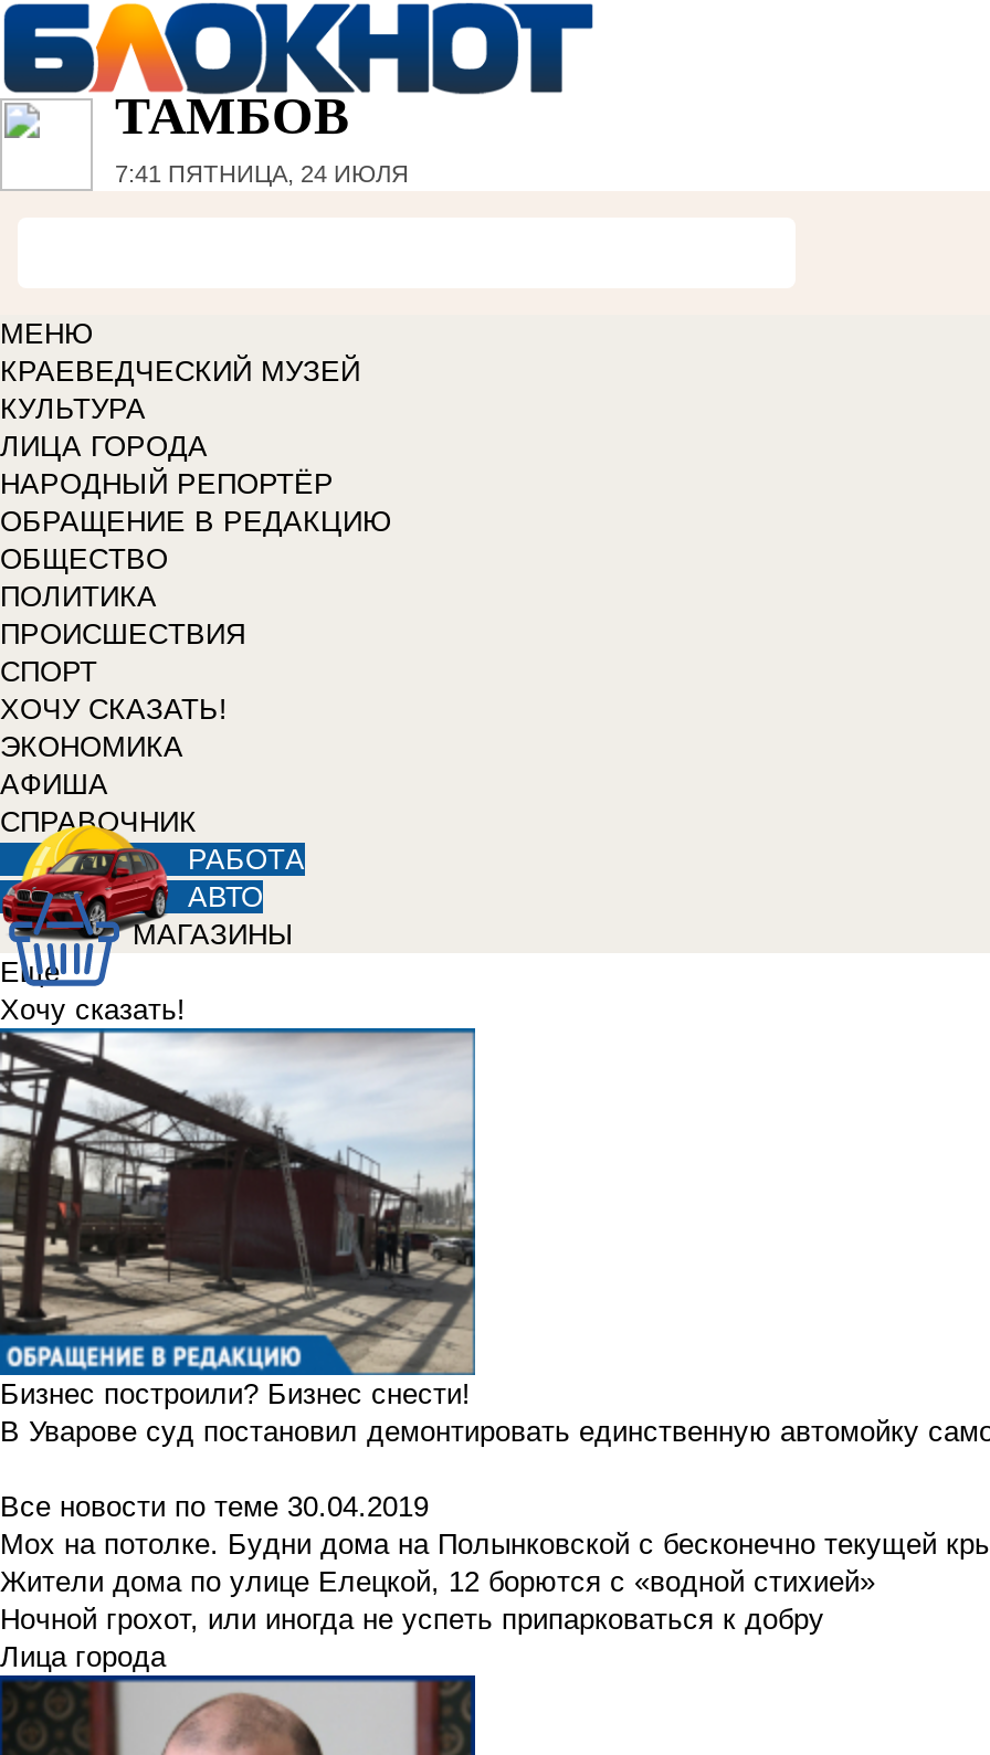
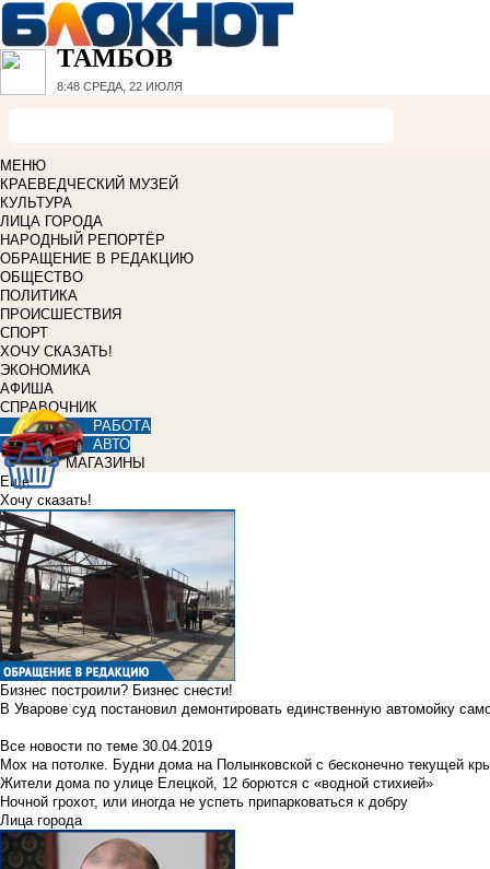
- 7:41 ПЯТНИЦА, 24 ИЮЛЯ
+ 8:48 СРЕДА, 22 ИЮЛЯ
